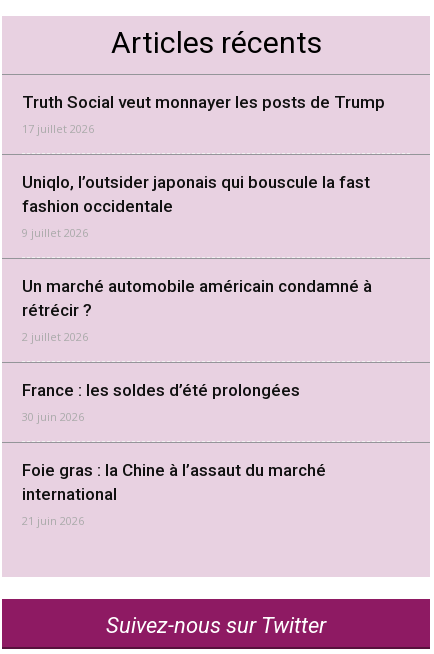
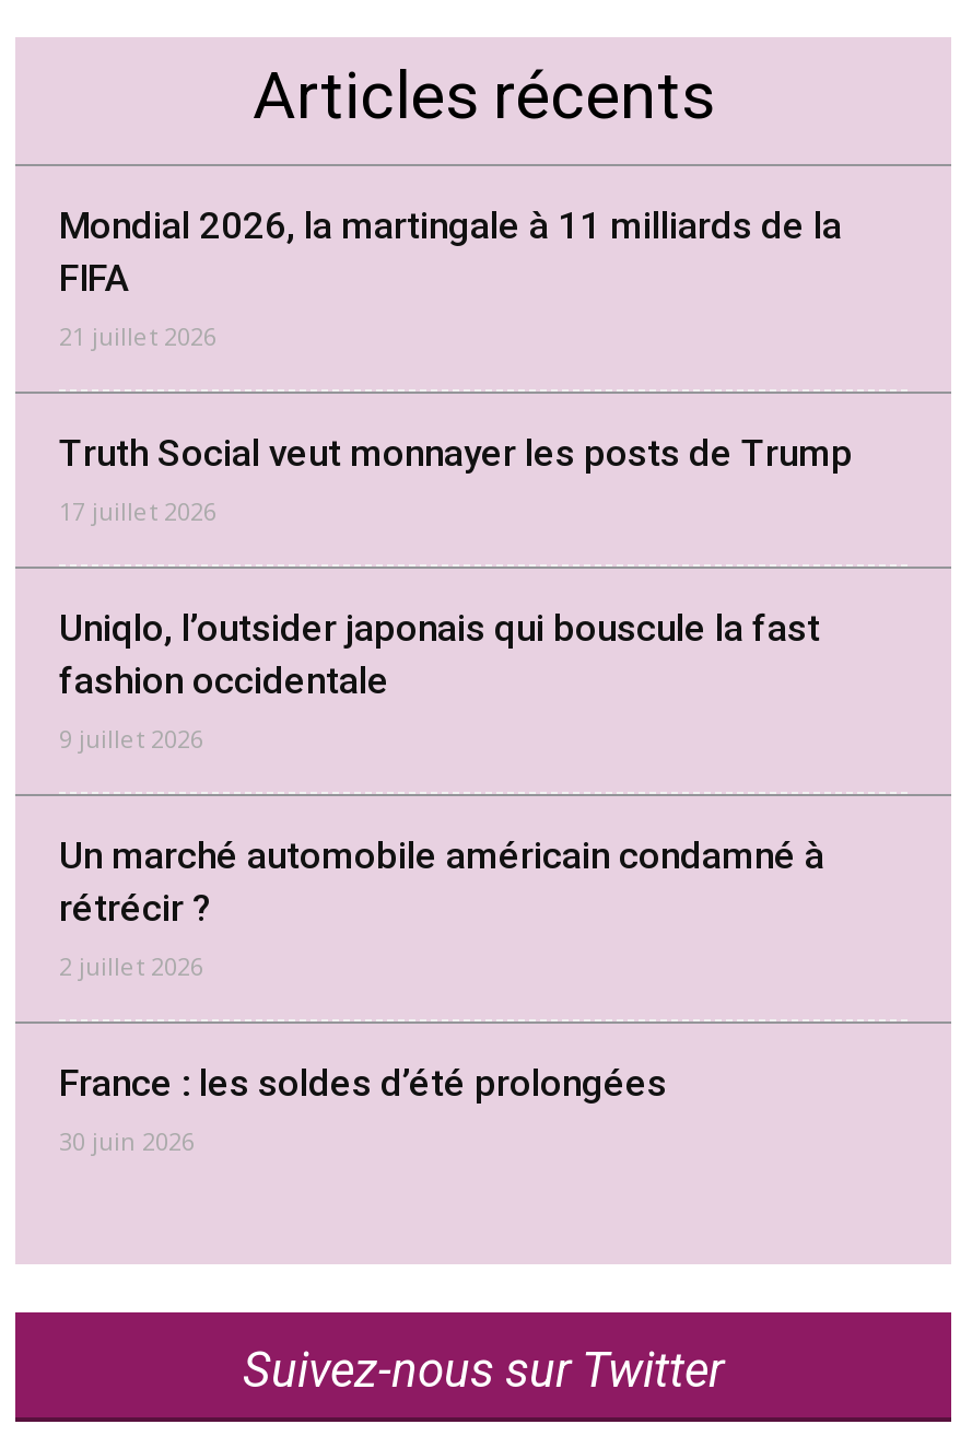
+ Mondial 2026, la martingale à 11 milliards de la
+ FIFA
+ 21 juillet 2026

moved down: Truth Social veut monnayer les posts de Trump | 17 juillet 2026 | Uniqlo, l’outsider japonais qui bouscule la fast | ... | France : les soldes d’été prolongées | 30 juin 2026

- Foie gras : la Chine à l’assaut du marché
- international
- 21 juin 2026
